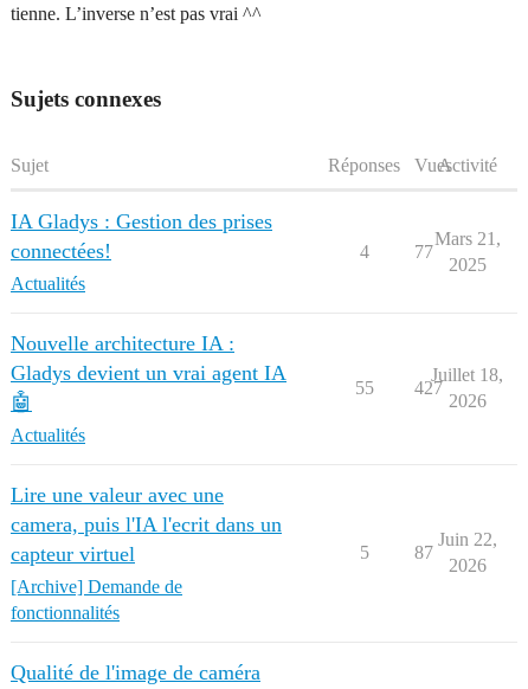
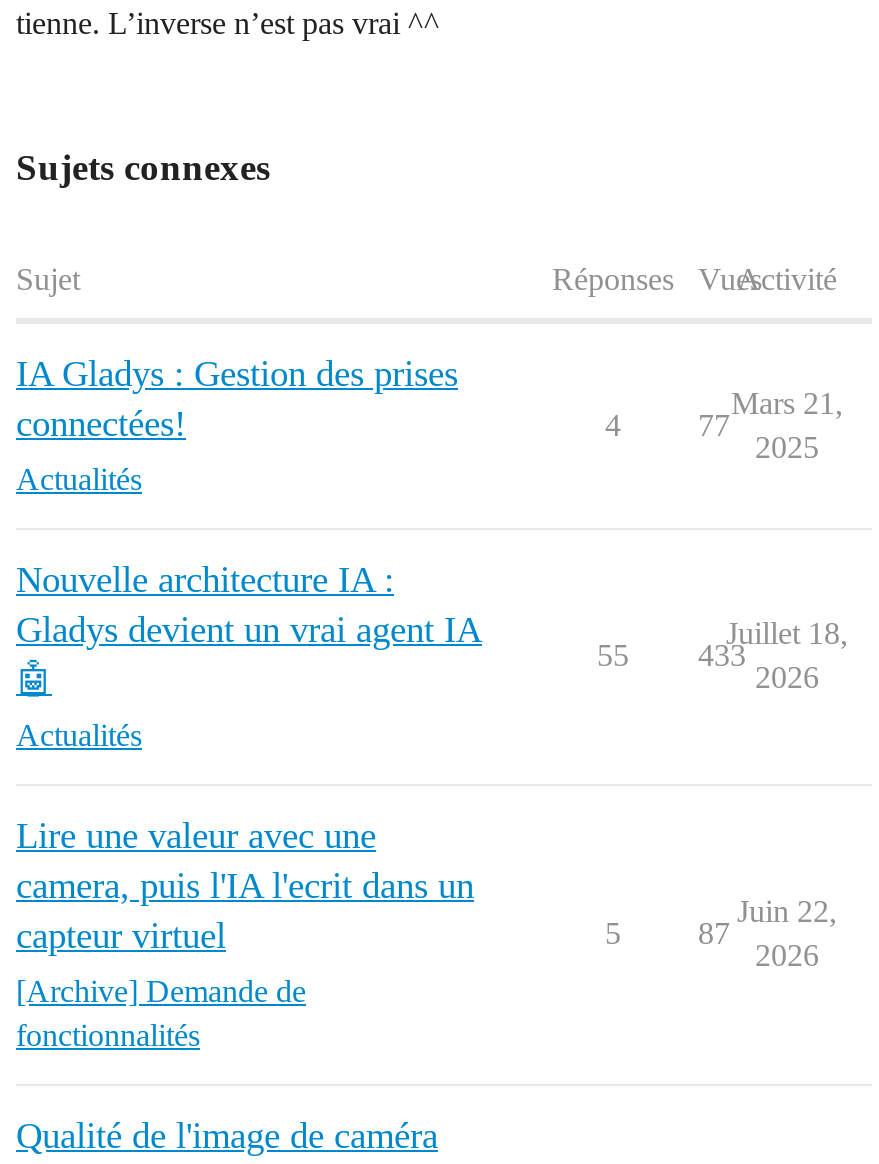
- 427
+ 433
